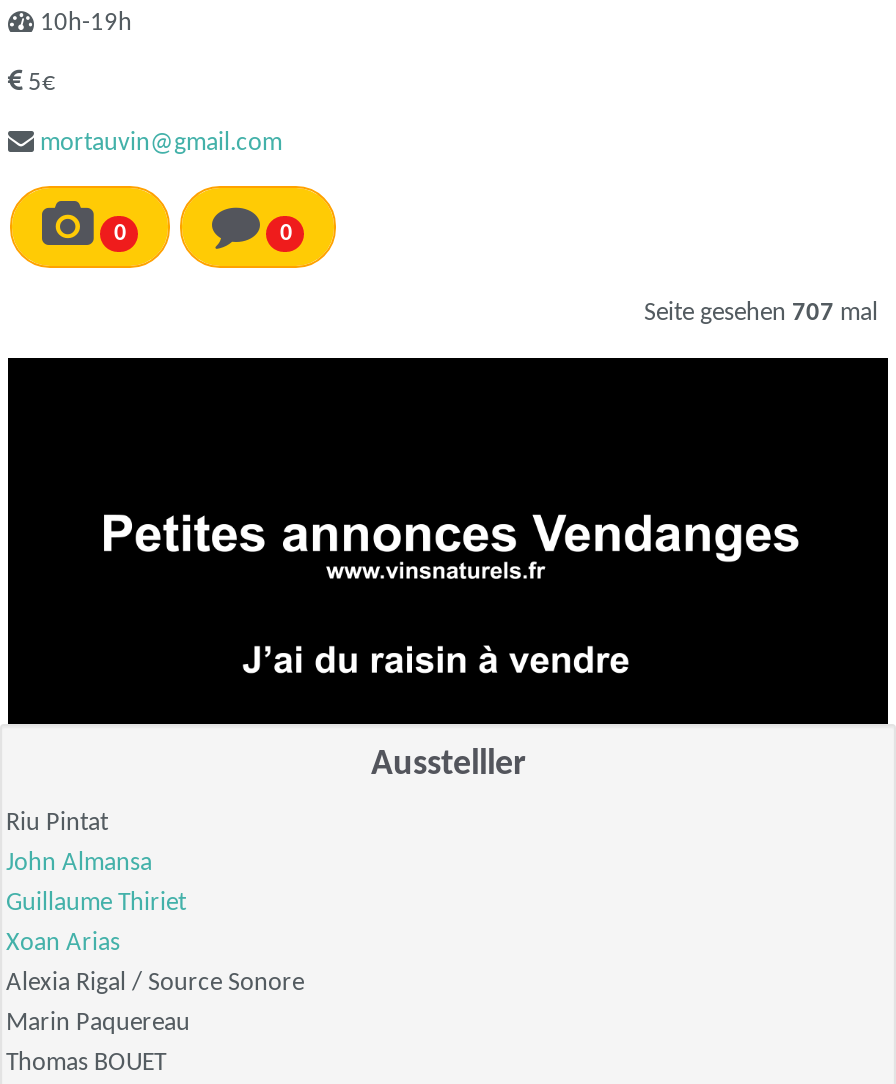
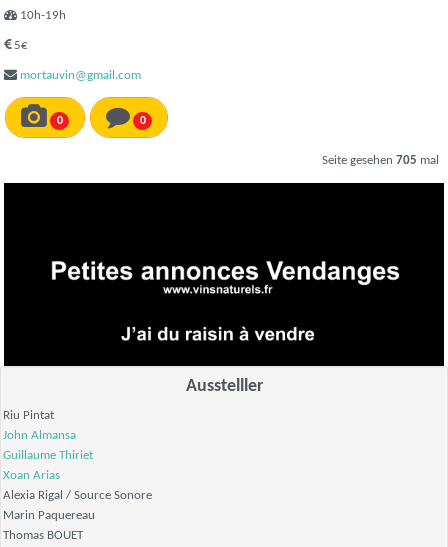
- Seite gesehen 707 mal
+ Seite gesehen 705 mal
